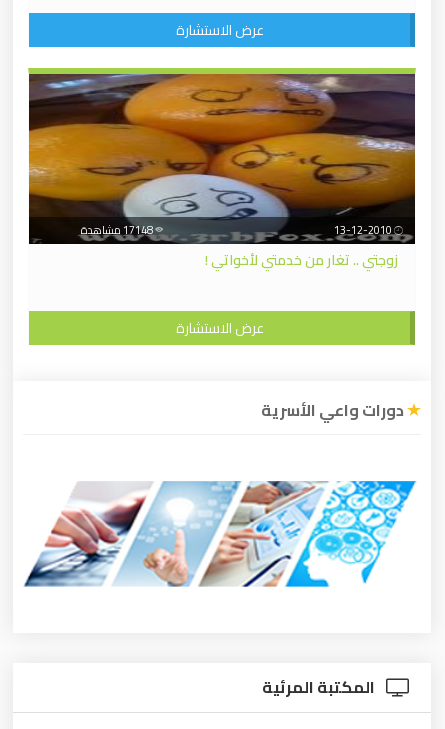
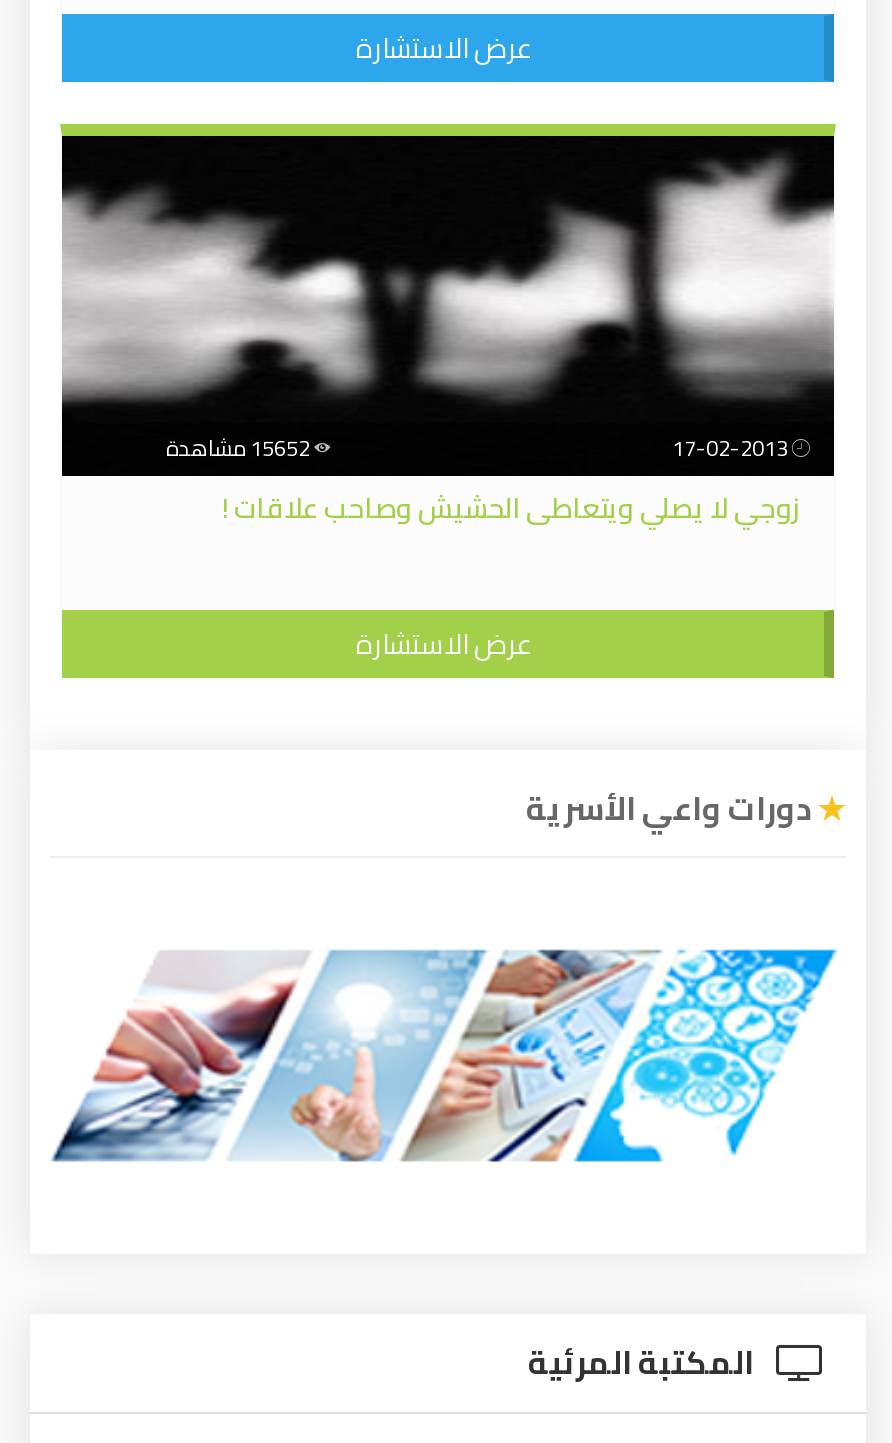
- [image]
- زوجتي .. تغار من خدمتي لأخواتي !
+ [image]
+ زوجي لا يصلي ويتعاطى الحشيش وصاحب علاقات !
